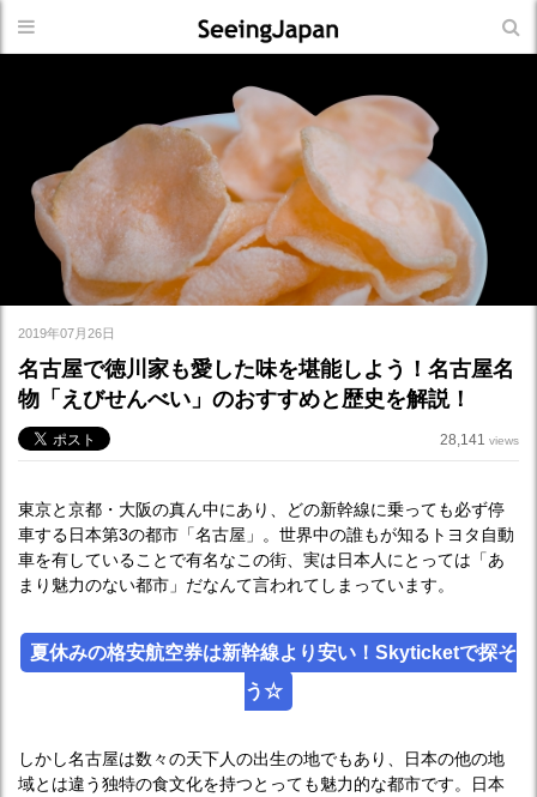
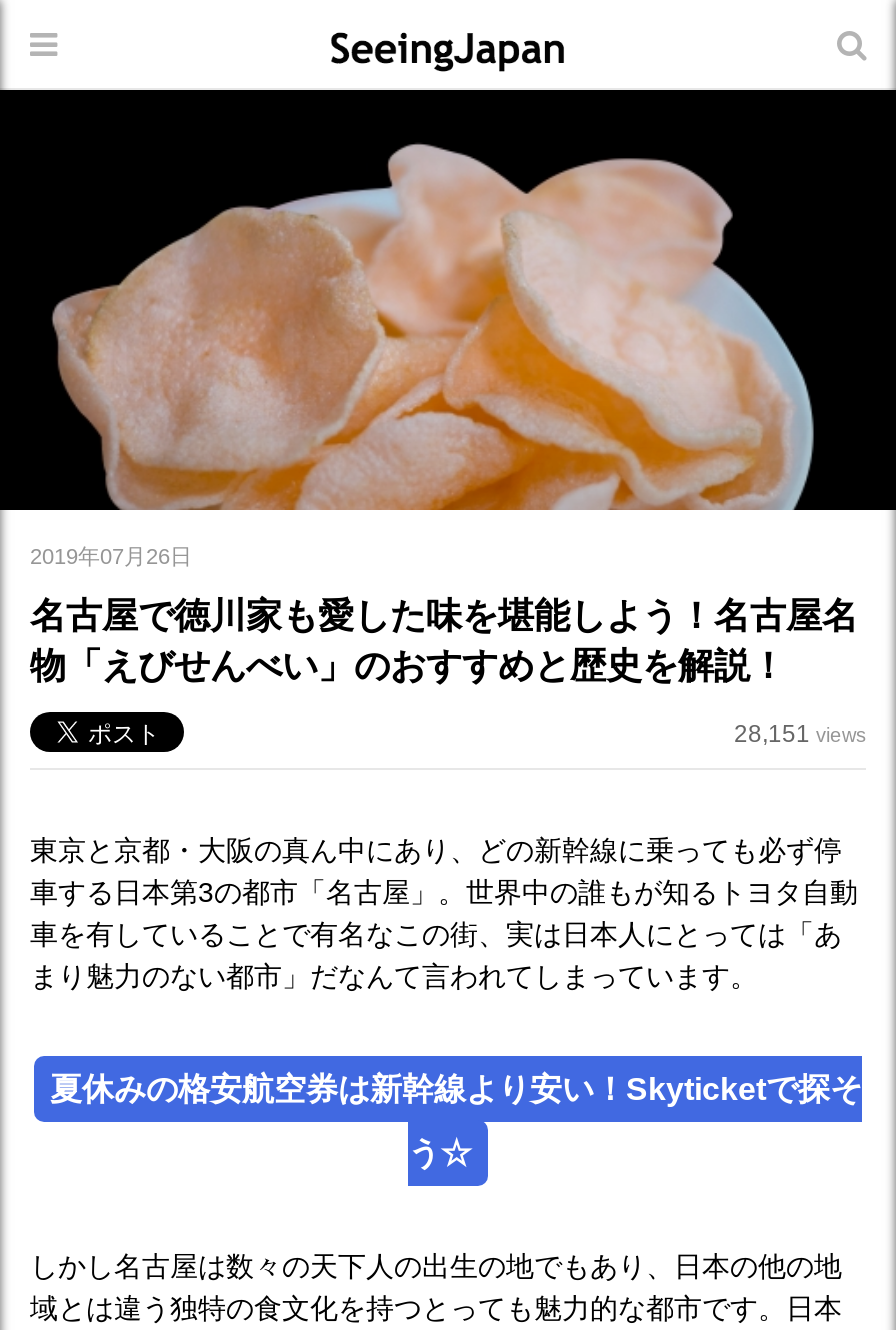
- 28,141 views
+ 28,151 views
